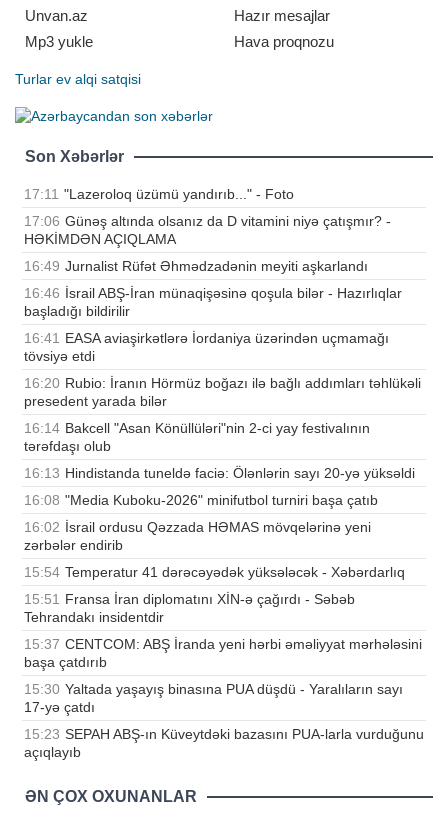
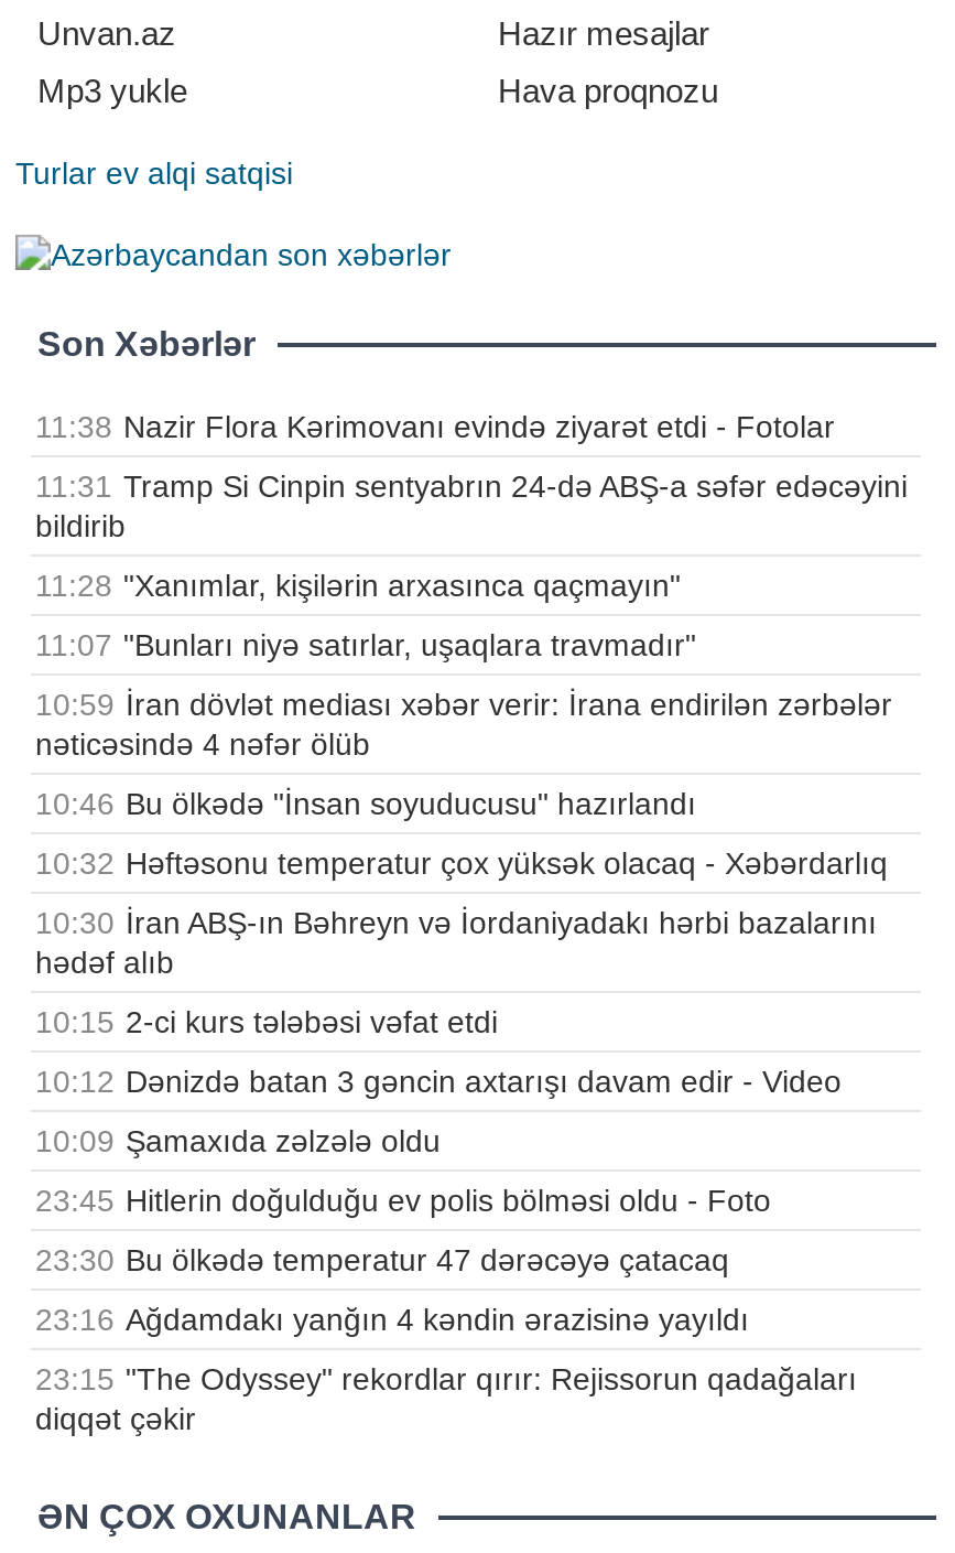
- 17:11 "Lazeroloq üzümü yandırıb..." - Foto
+ 11:38 Nazir Flora Kərimovanı evində ziyarət etdi - Fotolar

- 17:06 Günəş altında olsanız da D vitamini niyə çatışmır? -
- HƏKİMDƏN AÇIQLAMA
+ 11:31 Tramp Si Cinpin sentyabrın 24-də ABŞ-a səfər edəcəyini
+ bildirib

- 16:49 Jurnalist Rüfət Əhmədzadənin meyiti aşkarlandı
+ 11:28 "Xanımlar, kişilərin arxasınca qaçmayın"

- 16:46 İsrail ABŞ-İran münaqişəsinə qoşula bilər - Hazırlıqlar
- başladığı bildirilir
+ 11:07 "Bunları niyə satırlar, uşaqlara travmadır"

- 16:41 EASA aviaşirkətlərə İordaniya üzərindən uçmamağı
- tövsiyə etdi
+ 10:59 İran dövlət mediası xəbər verir: İrana endirilən zərbələr
+ nəticəsində 4 nəfər ölüb

- 16:20 Rubio: İranın Hörmüz boğazı ilə bağlı addımları təhlükəli
- presedent yarada bilər
+ 10:46 Bu ölkədə "İnsan soyuducusu" hazırlandı

- 16:14 Bakcell "Asan Könüllüləri"nin 2-ci yay festivalının
- tərəfdaşı olub
+ 10:32 Həftəsonu temperatur çox yüksək olacaq - Xəbərdarlıq

- 16:13 Hindistanda tuneldə faciə: Ölənlərin sayı 20-yə yüksəldi
+ 10:30 İran ABŞ-ın Bəhreyn və İordaniyadakı hərbi bazalarını
+ hədəf alıb

- 16:08 "Media Kuboku-2026" minifutbol turniri başa çatıb
+ 10:15 2-ci kurs tələbəsi vəfat etdi

- 16:02 İsrail ordusu Qəzzada HƏMAS mövqelərinə yeni
- zərbələr endirib
+ 10:12 Dənizdə batan 3 gəncin axtarışı davam edir - Video

- 15:54 Temperatur 41 dərəcəyədək yüksələcək - Xəbərdarlıq
+ 10:09 Şamaxıda zəlzələ oldu

- 15:51 Fransa İran diplomatını XİN-ə çağırdı - Səbəb
- Tehrandakı insidentdir
+ 23:45 Hitlerin doğulduğu ev polis bölməsi oldu - Foto

- 15:37 CENTCOM: ABŞ İranda yeni hərbi əməliyyat mərhələsini
- başa çatdırıb
+ 23:30 Bu ölkədə temperatur 47 dərəcəyə çatacaq

- 15:30 Yaltada yaşayış binasına PUA düşdü - Yaralıların sayı
- 17-yə çatdı
+ 23:16 Ağdamdakı yanğın 4 kəndin ərazisinə yayıldı

- 15:23 SEPAH ABŞ-ın Küveytdəki bazasını PUA-larla vurduğunu
- açıqlayıb
+ 23:15 "The Odyssey" rekordlar qırır: Rejissorun qadağaları
+ diqqət çəkir
